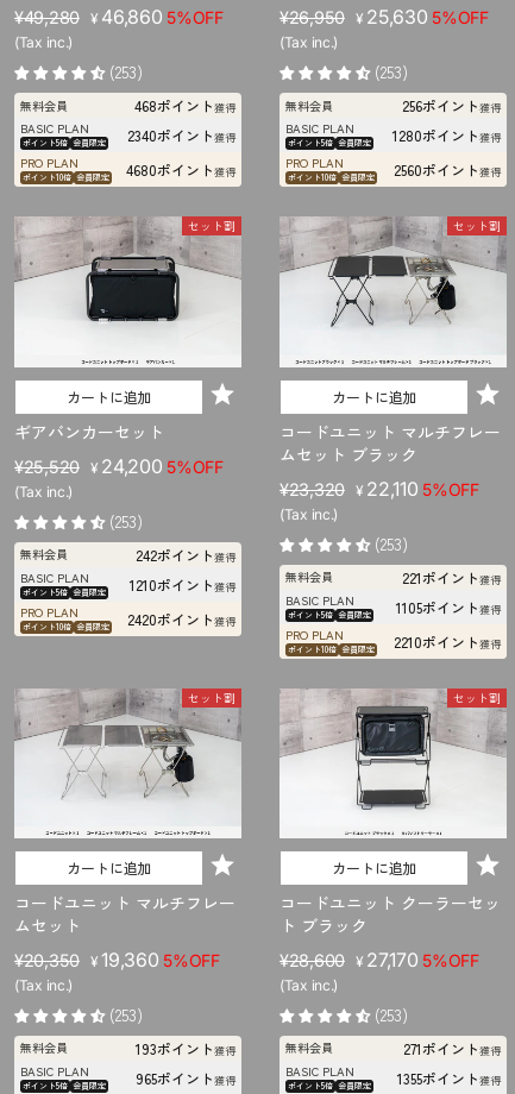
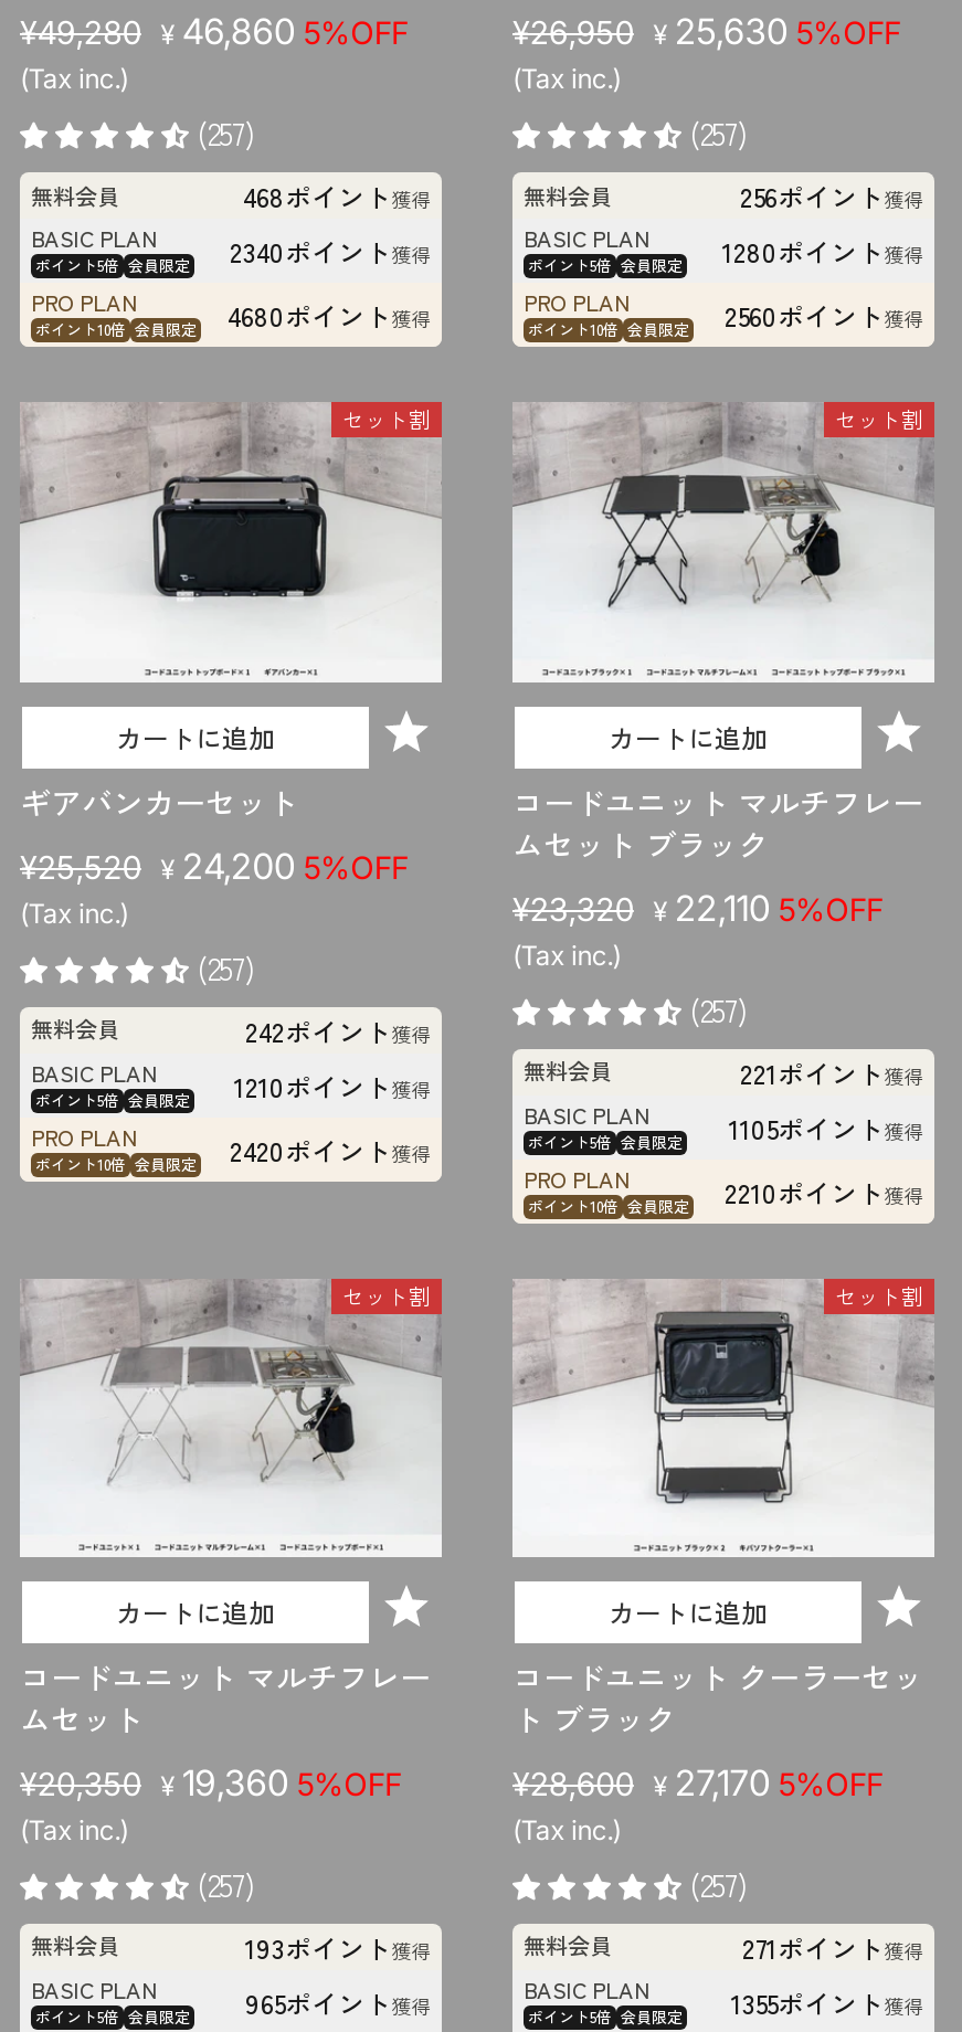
- (253)
+ (257)

- (253)
+ (257)

- (253)
+ (257)

- (253)
+ (257)

- (253)
+ (257)

- (253)
+ (257)
